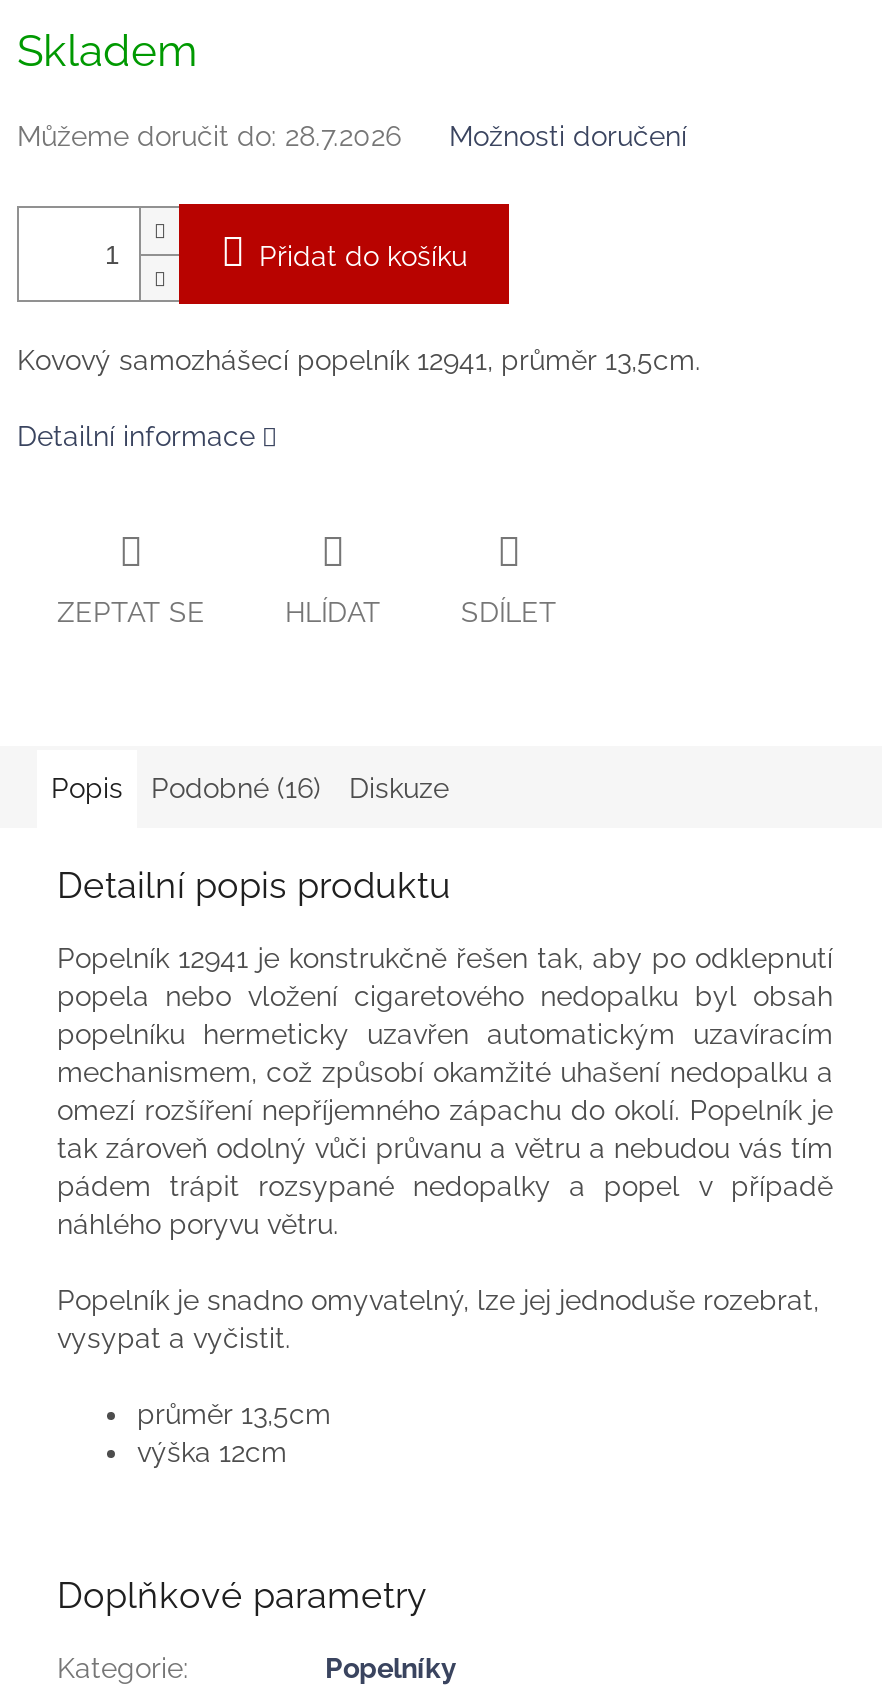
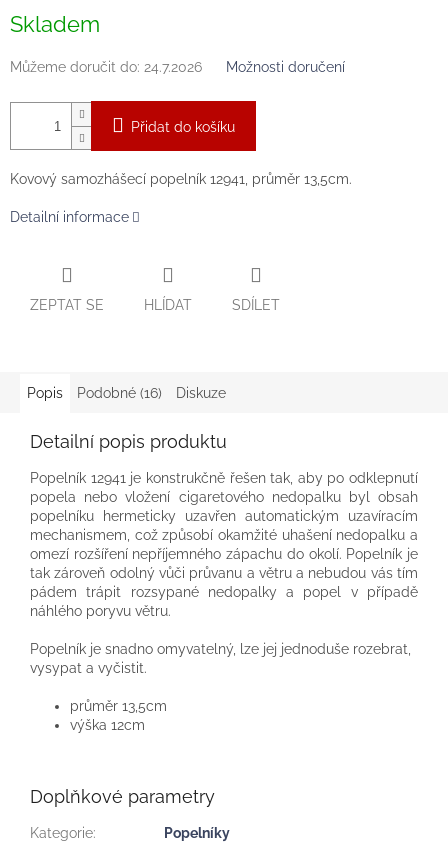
- Můžeme doručit do: 28.7.2026
+ Můžeme doručit do: 24.7.2026
